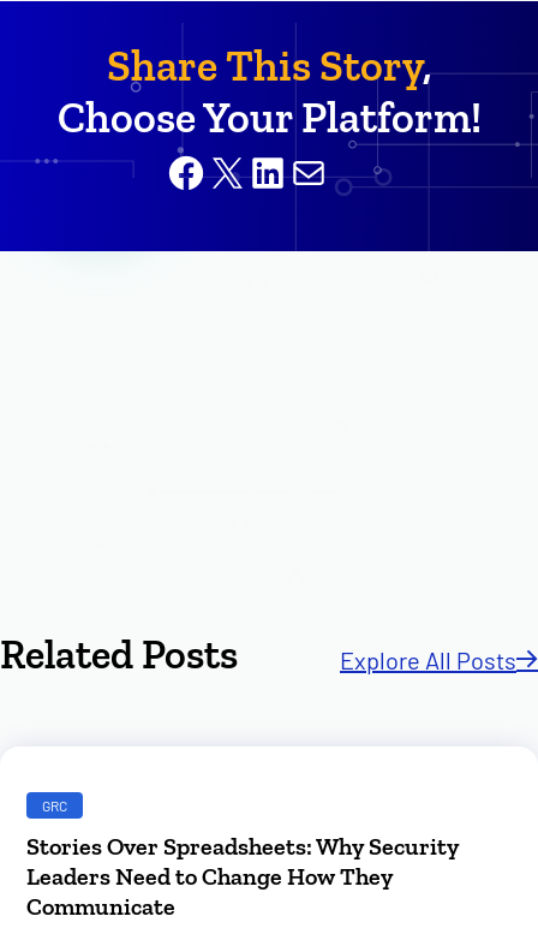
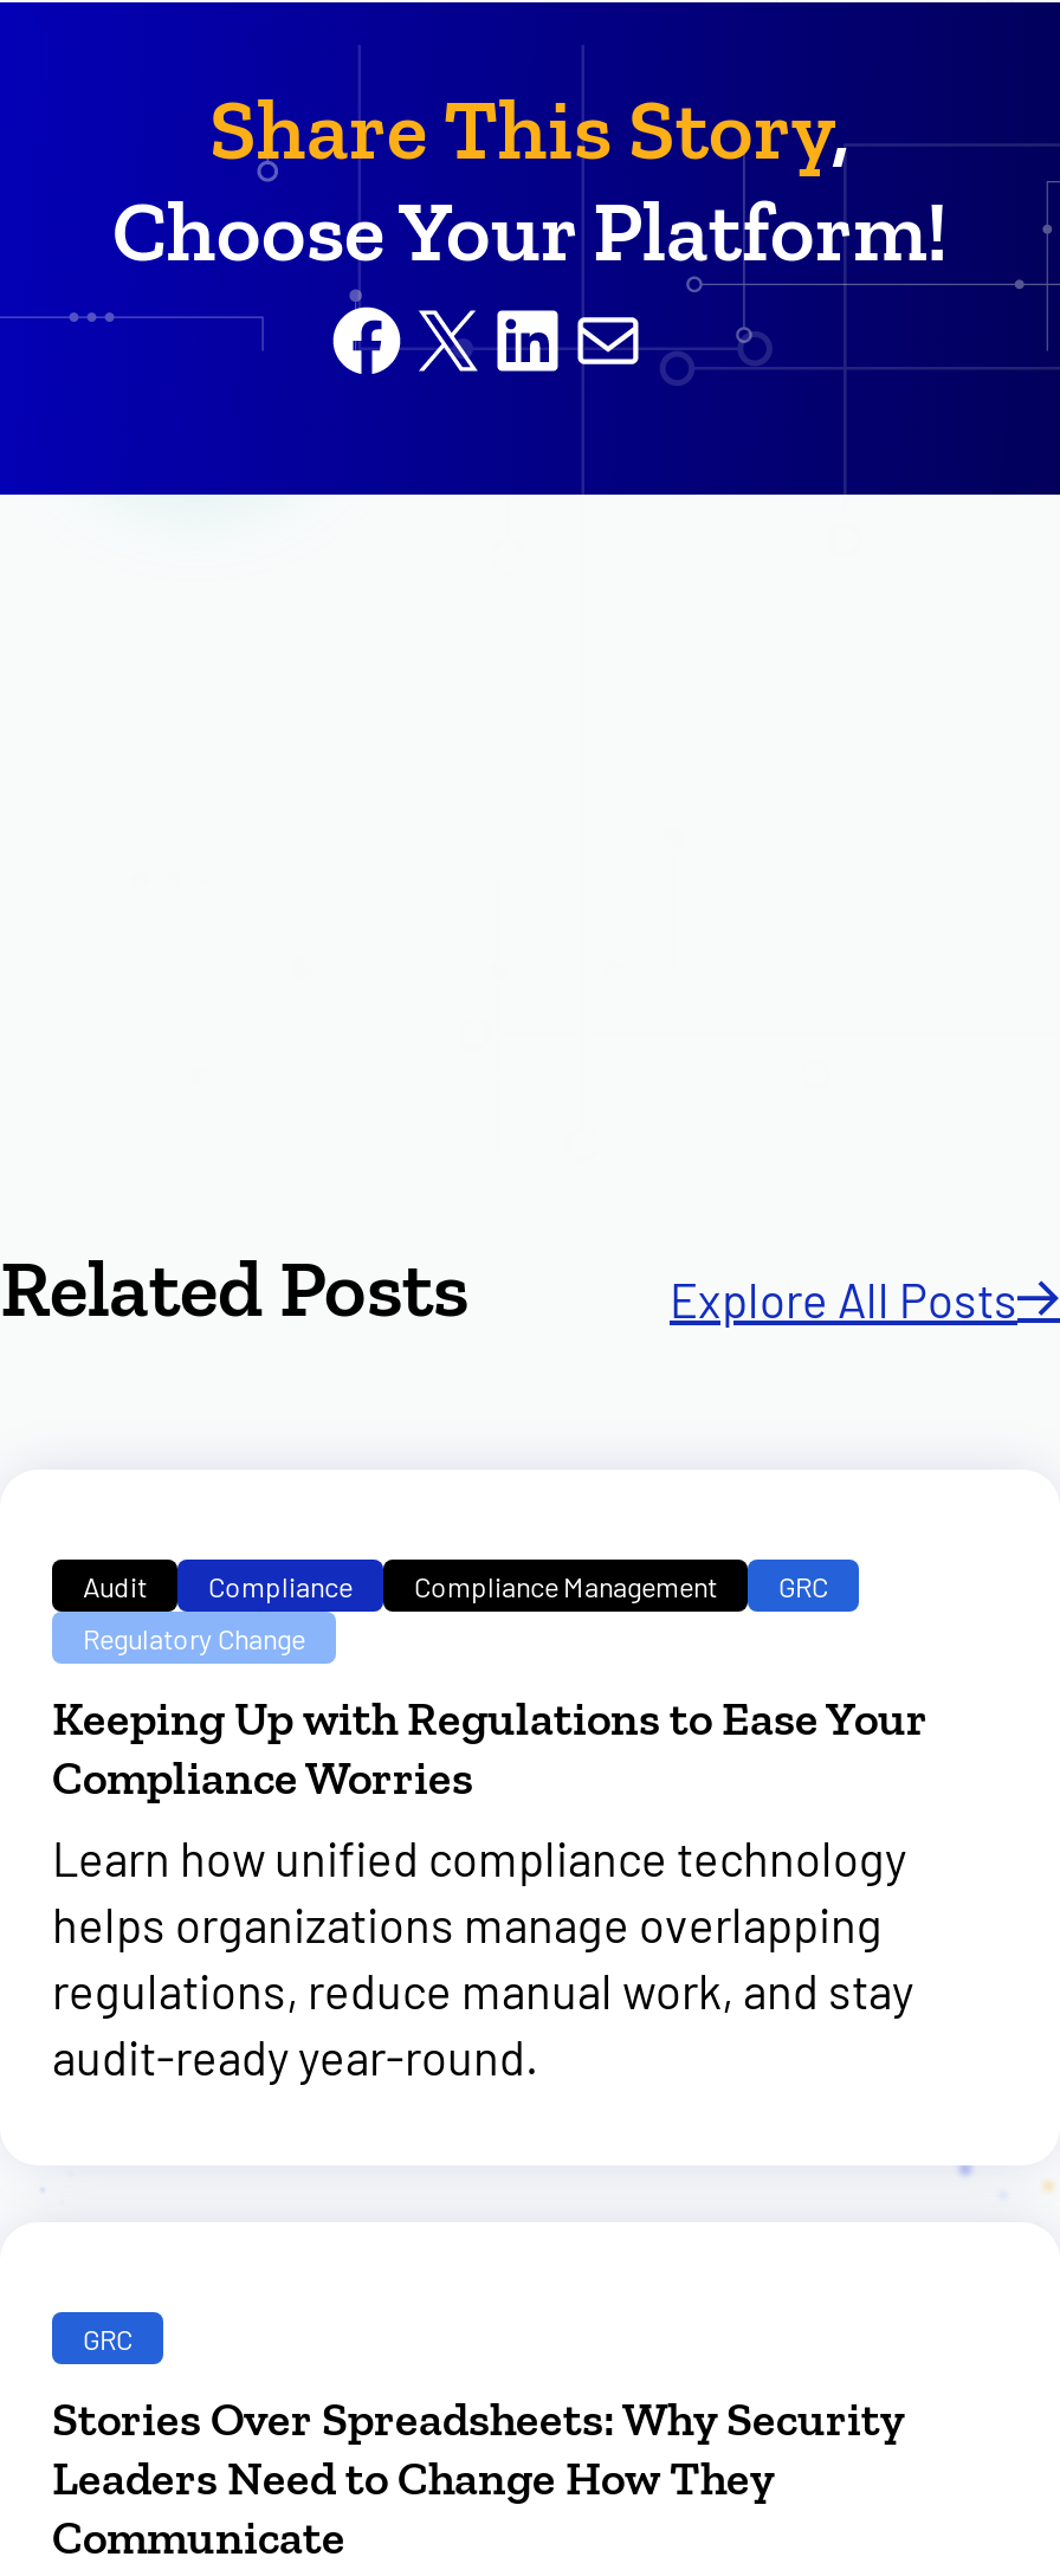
+ Audit
+ Compliance
+ Compliance Management
+ GRC
+ Regulatory Change
+ Keeping Up with Regulations to Ease Your
+ Compliance Worries
+ Learn how unified compliance technology
+ helps organizations manage overlapping
+ regulations, reduce manual work, and stay
+ audit-ready year-round.
